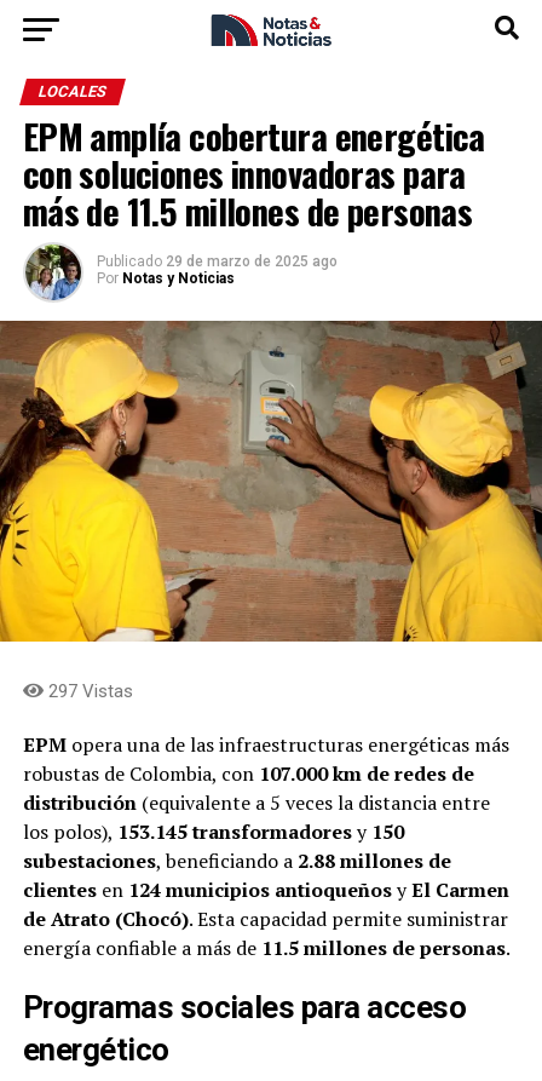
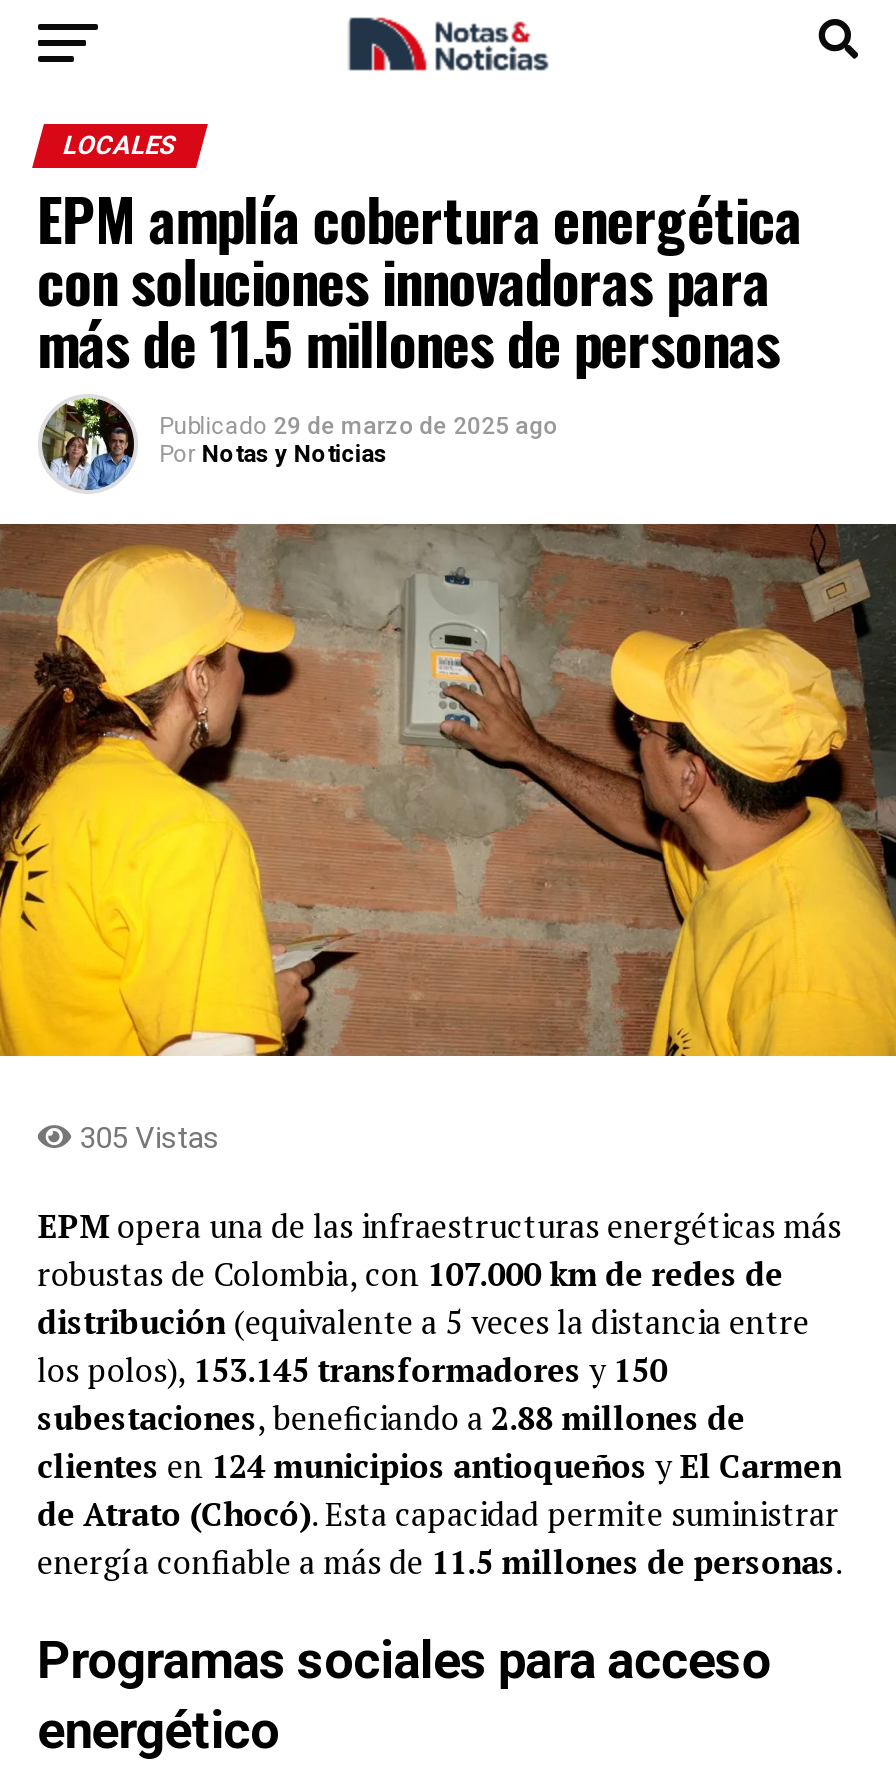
- 297 Vistas
+ 305 Vistas
